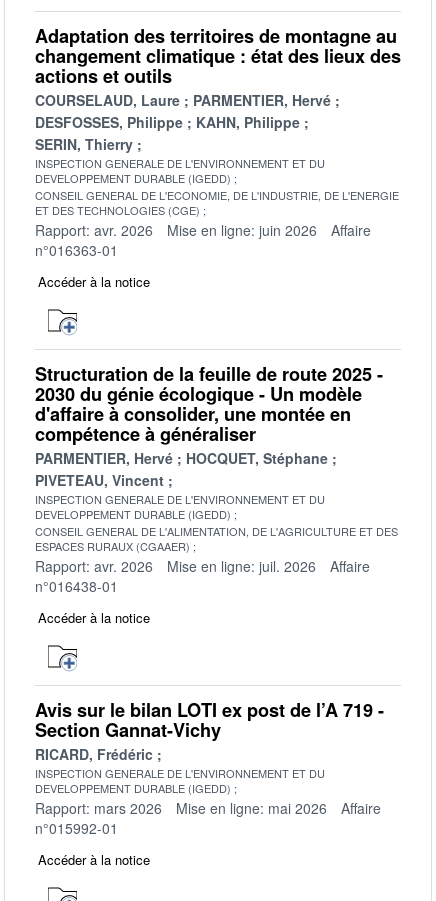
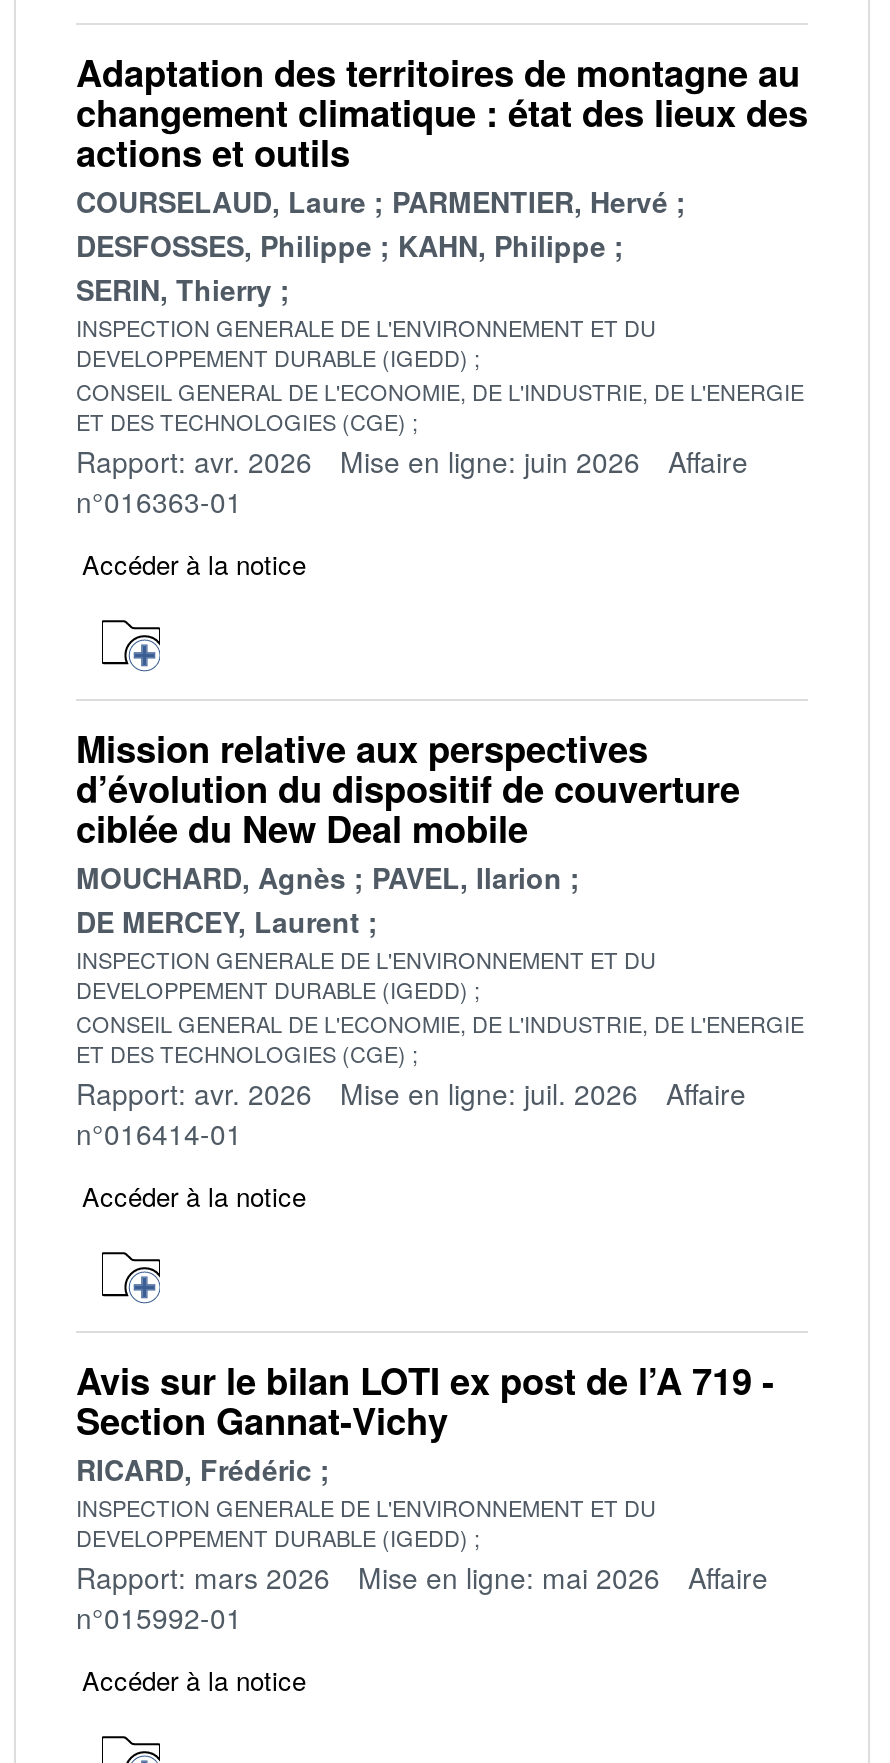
- Structuration de la feuille de route 2025 -
- 2030 du génie écologique - Un modèle
- d'affaire à consolider, une montée en
- compétence à généraliser
- PARMENTIER, Hervé
- HOCQUET, Stéphane
- PIVETEAU, Vincent
+ Mission relative aux perspectives
+ d’évolution du dispositif de couverture
+ ciblée du New Deal mobile
+ MOUCHARD, Agnès
+ PAVEL, Ilarion
+ DE MERCEY, Laurent

- CONSEIL GENERAL DE L'ALIMENTATION, DE L'AGRICULTURE ET DES
- ESPACES RURAUX (CGAAER)
+ CONSEIL GENERAL DE L'ECONOMIE, DE L'INDUSTRIE, DE L'ENERGIE
+ ET DES TECHNOLOGIES (CGE)

- n°016438-01
+ n°016414-01
